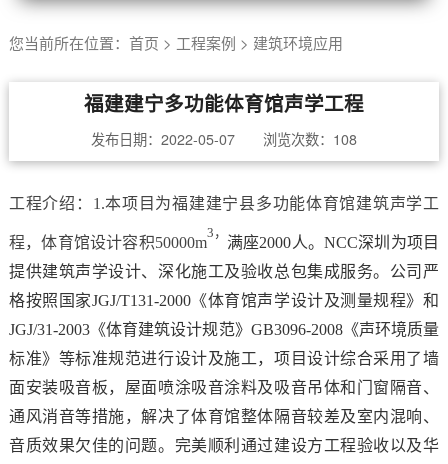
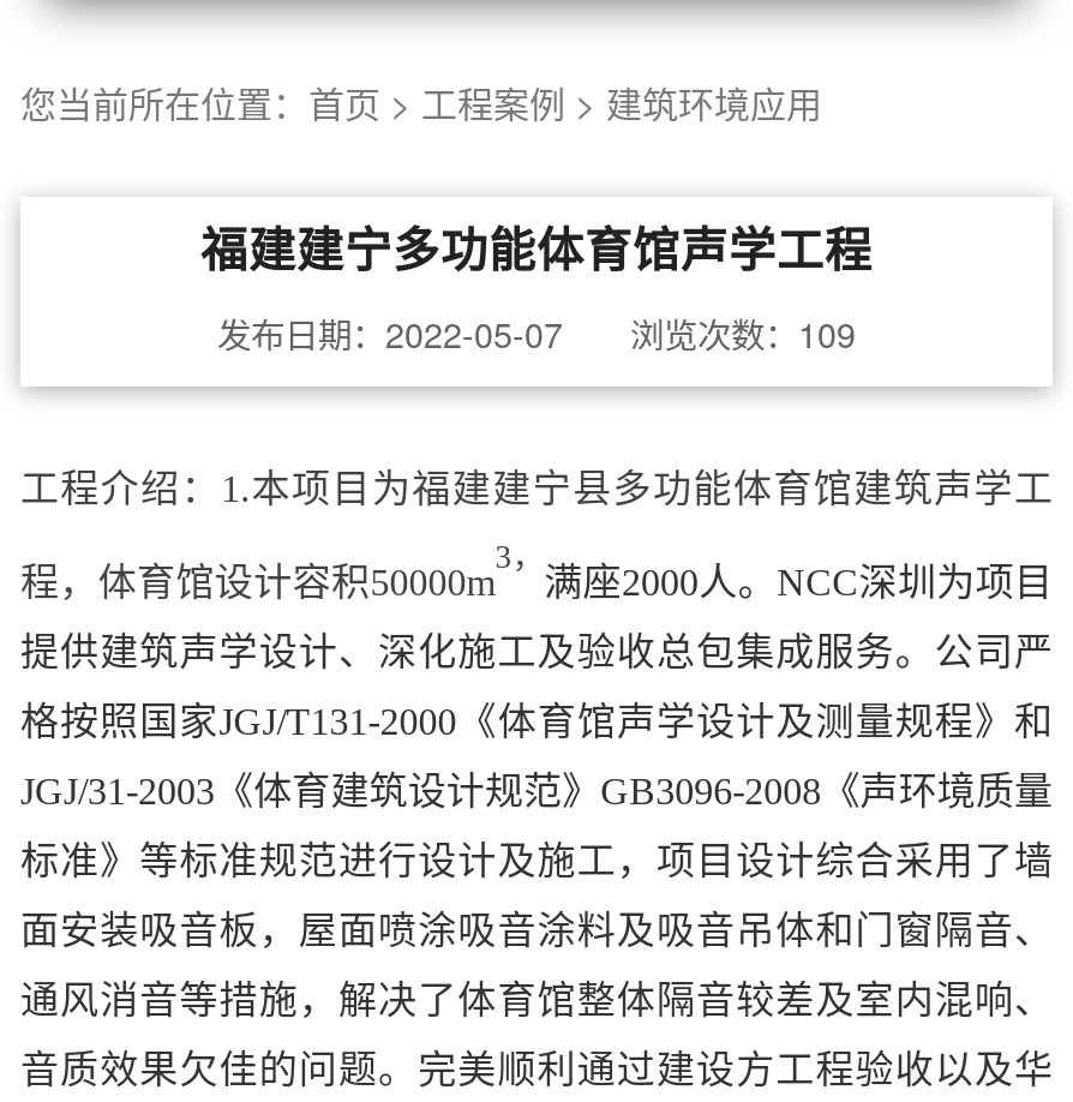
- 发布日期：2022-05-07 浏览次数：108
+ 发布日期：2022-05-07 浏览次数：109
